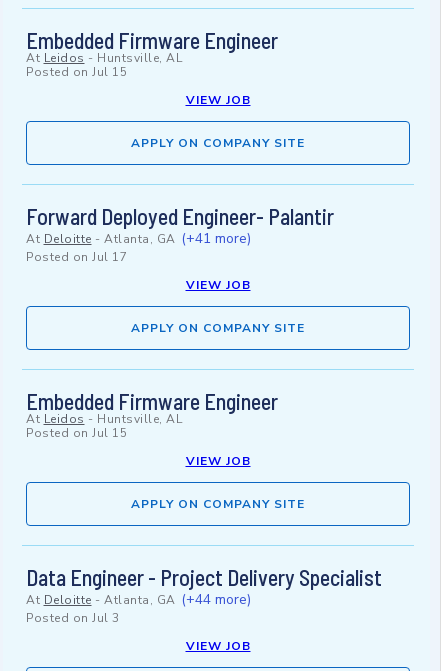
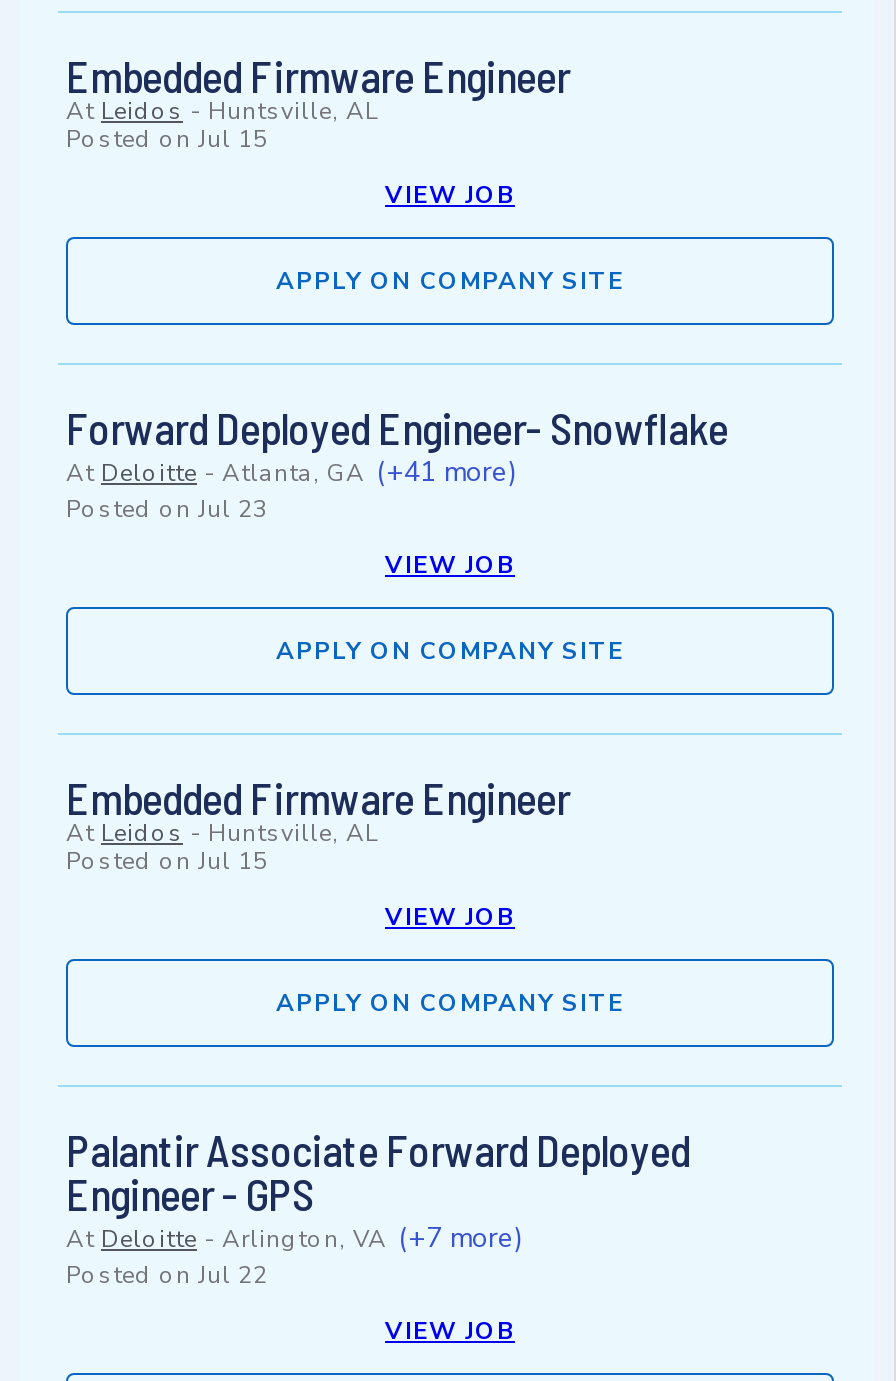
- Forward Deployed Engineer- Palantir
+ Forward Deployed Engineer- Snowflake

- Posted on Jul 17
+ Posted on Jul 23

- Data Engineer - Project Delivery Specialist
- At Deloitte - Atlanta, GA (+44 more)
- Posted on Jul 3
+ Palantir Associate Forward Deployed
+ Engineer - GPS
+ At Deloitte - Arlington, VA (+7 more)
+ Posted on Jul 22
